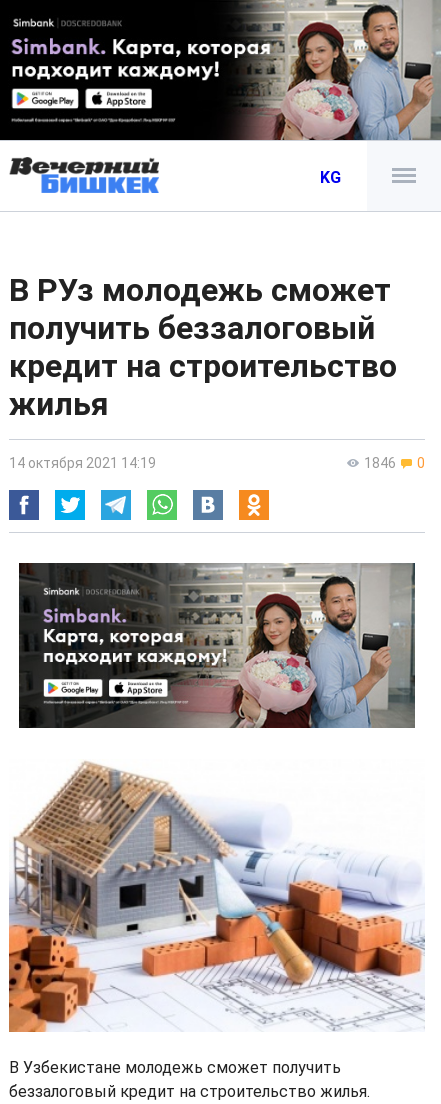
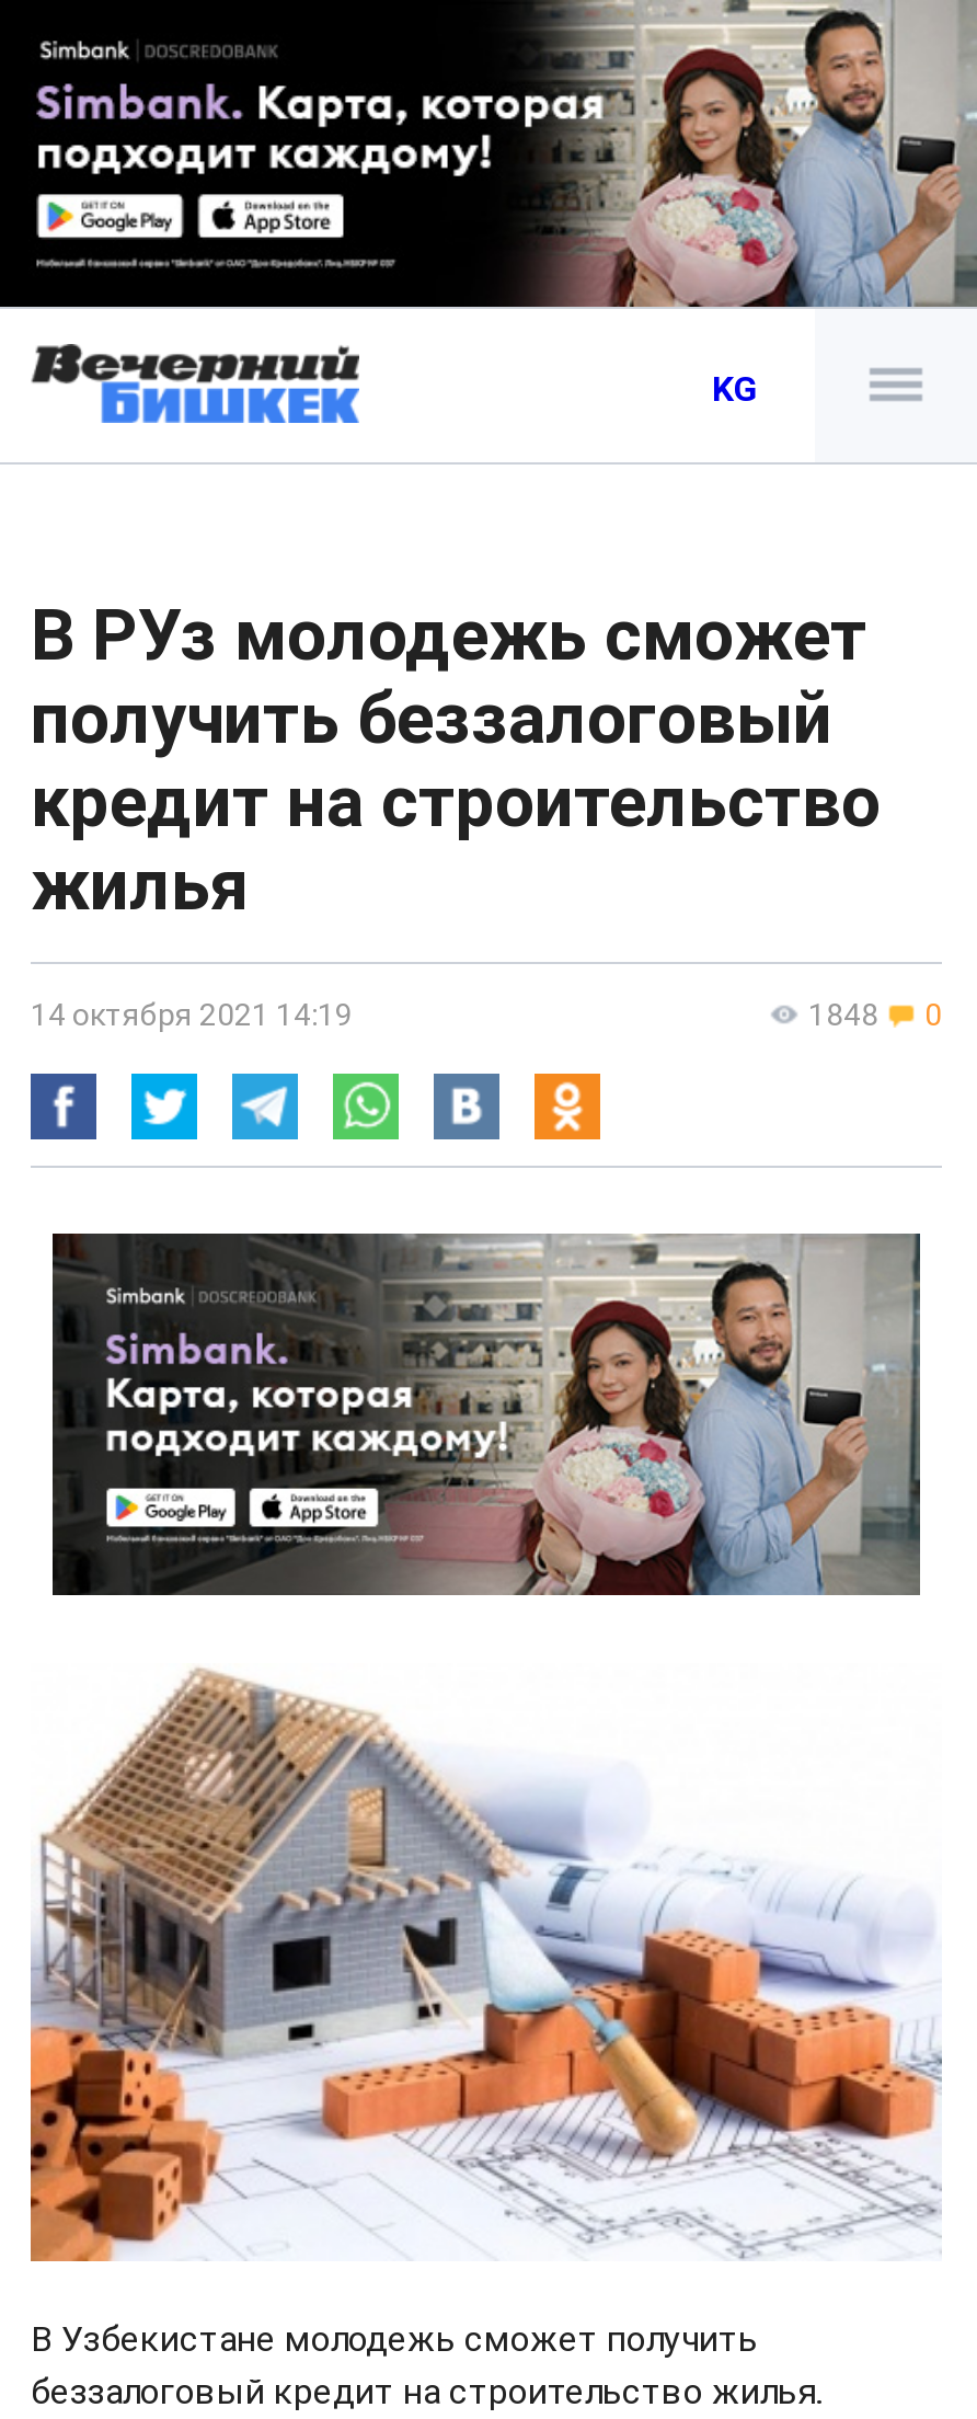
- 1846 0
+ 1848 0
